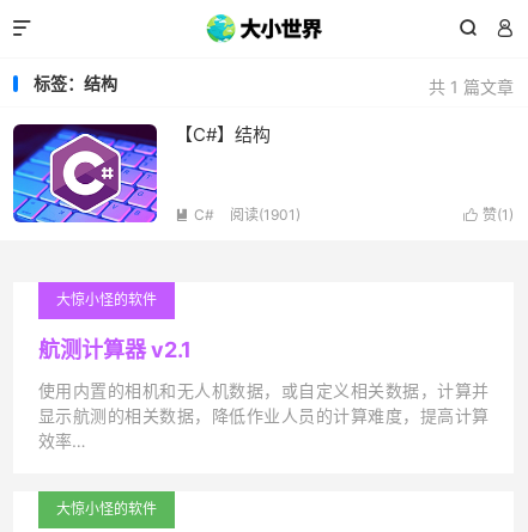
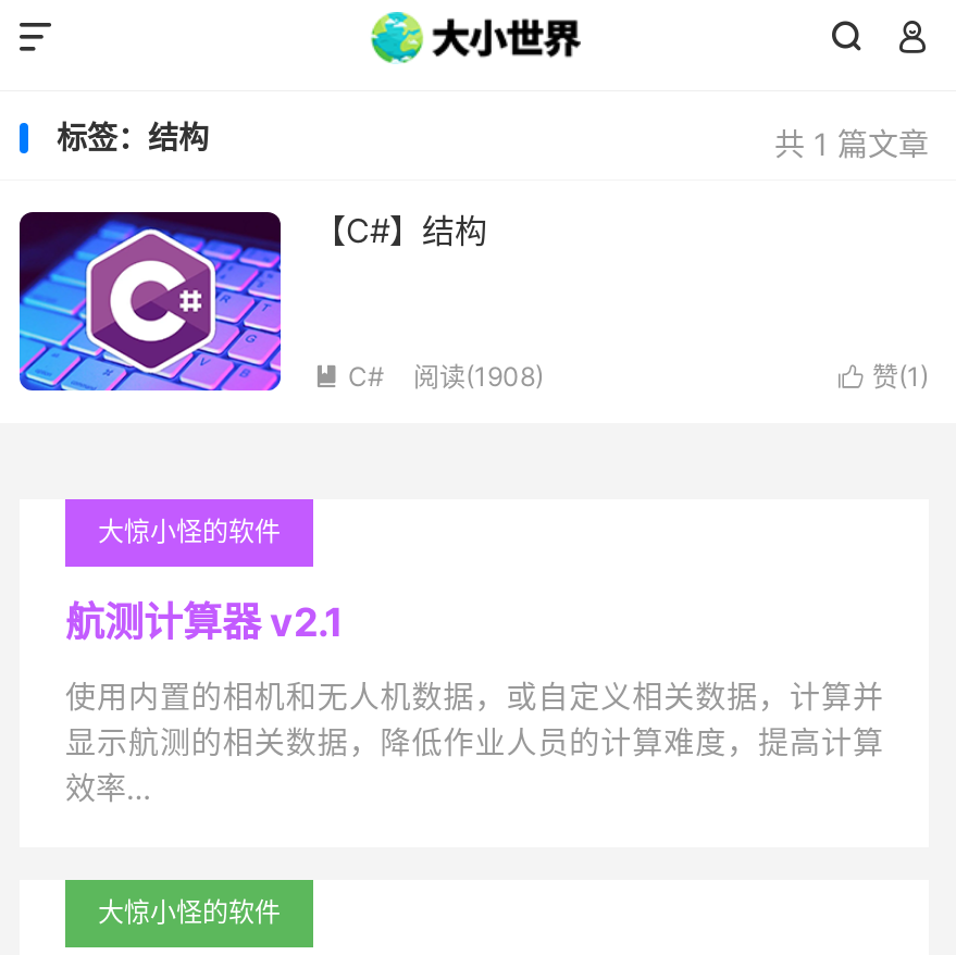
- 阅读(1901)
+ 阅读(1908)
